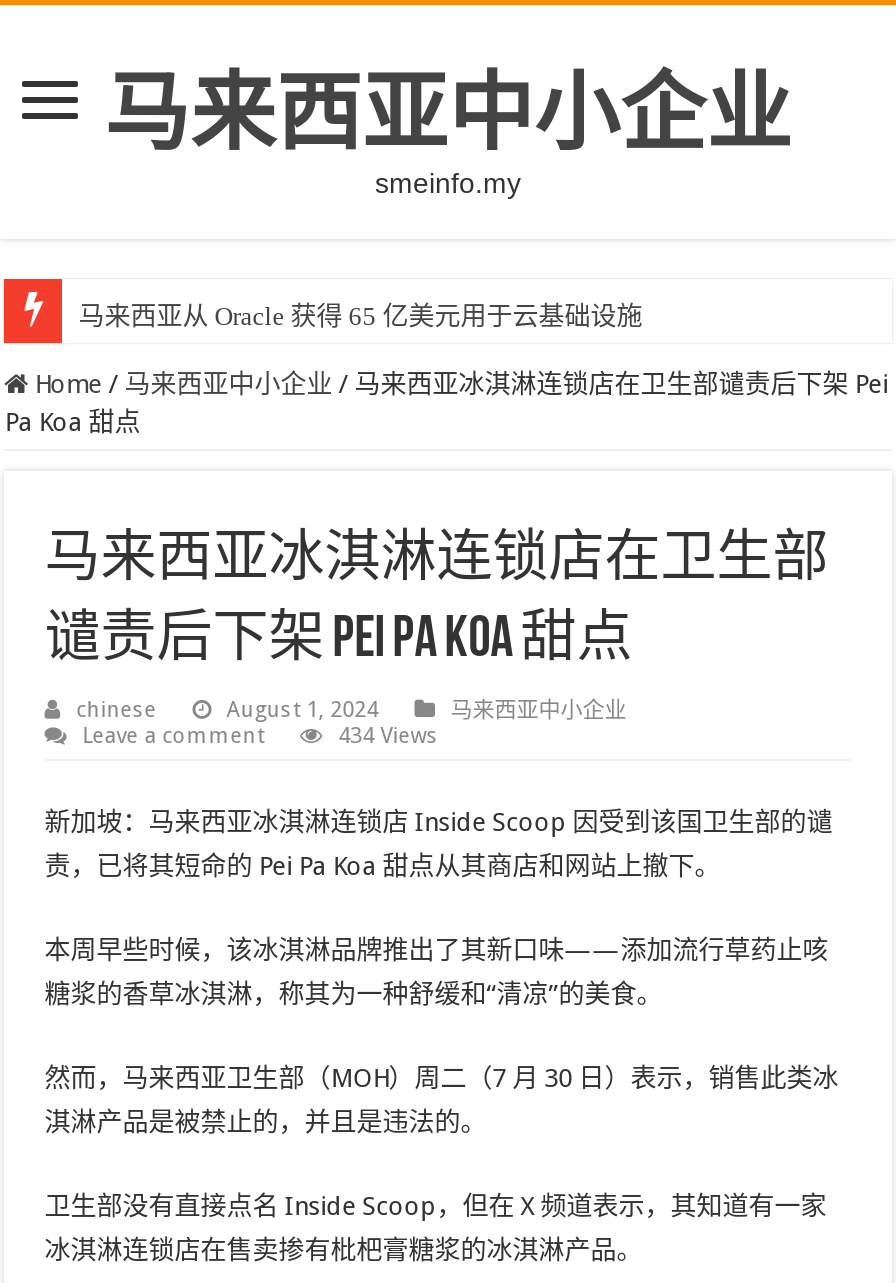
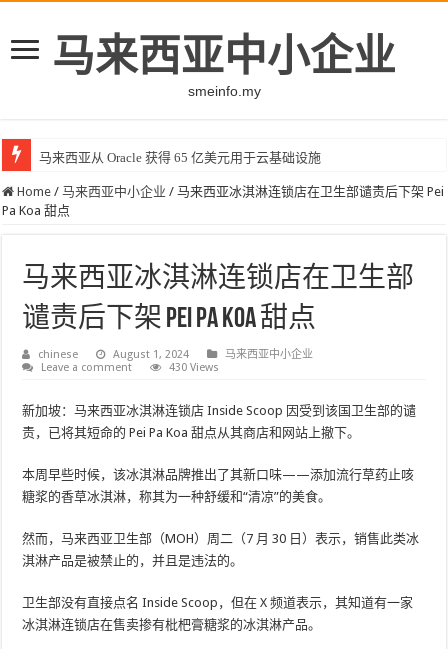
- 434 Views
+ 430 Views
